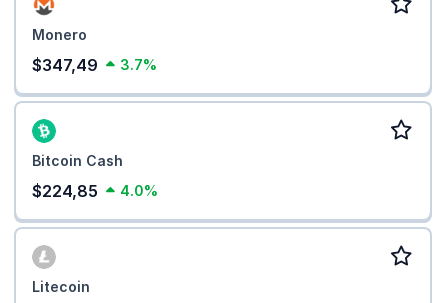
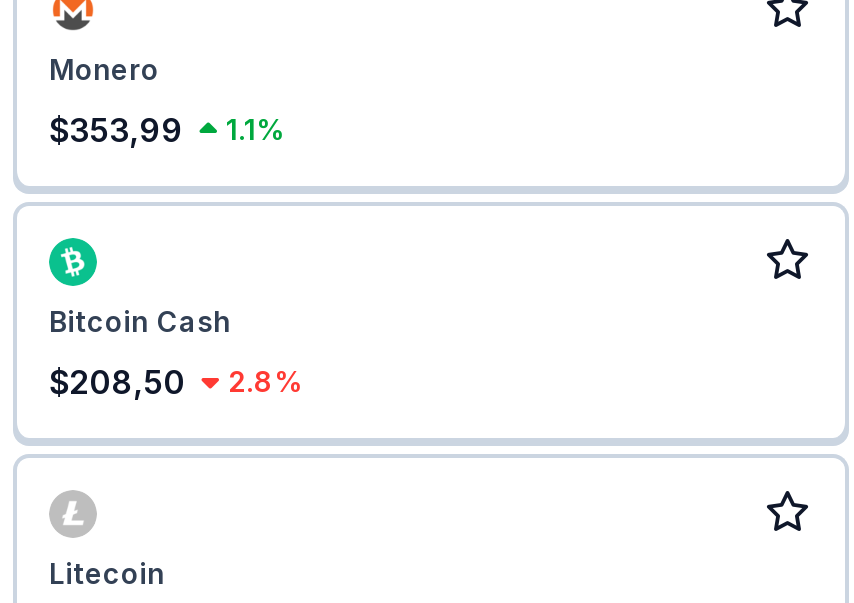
- $347,49
+ $353,99

- 3.7%
+ 1.1%

- $224,85
+ $208,50

- 4.0%
+ 2.8%
